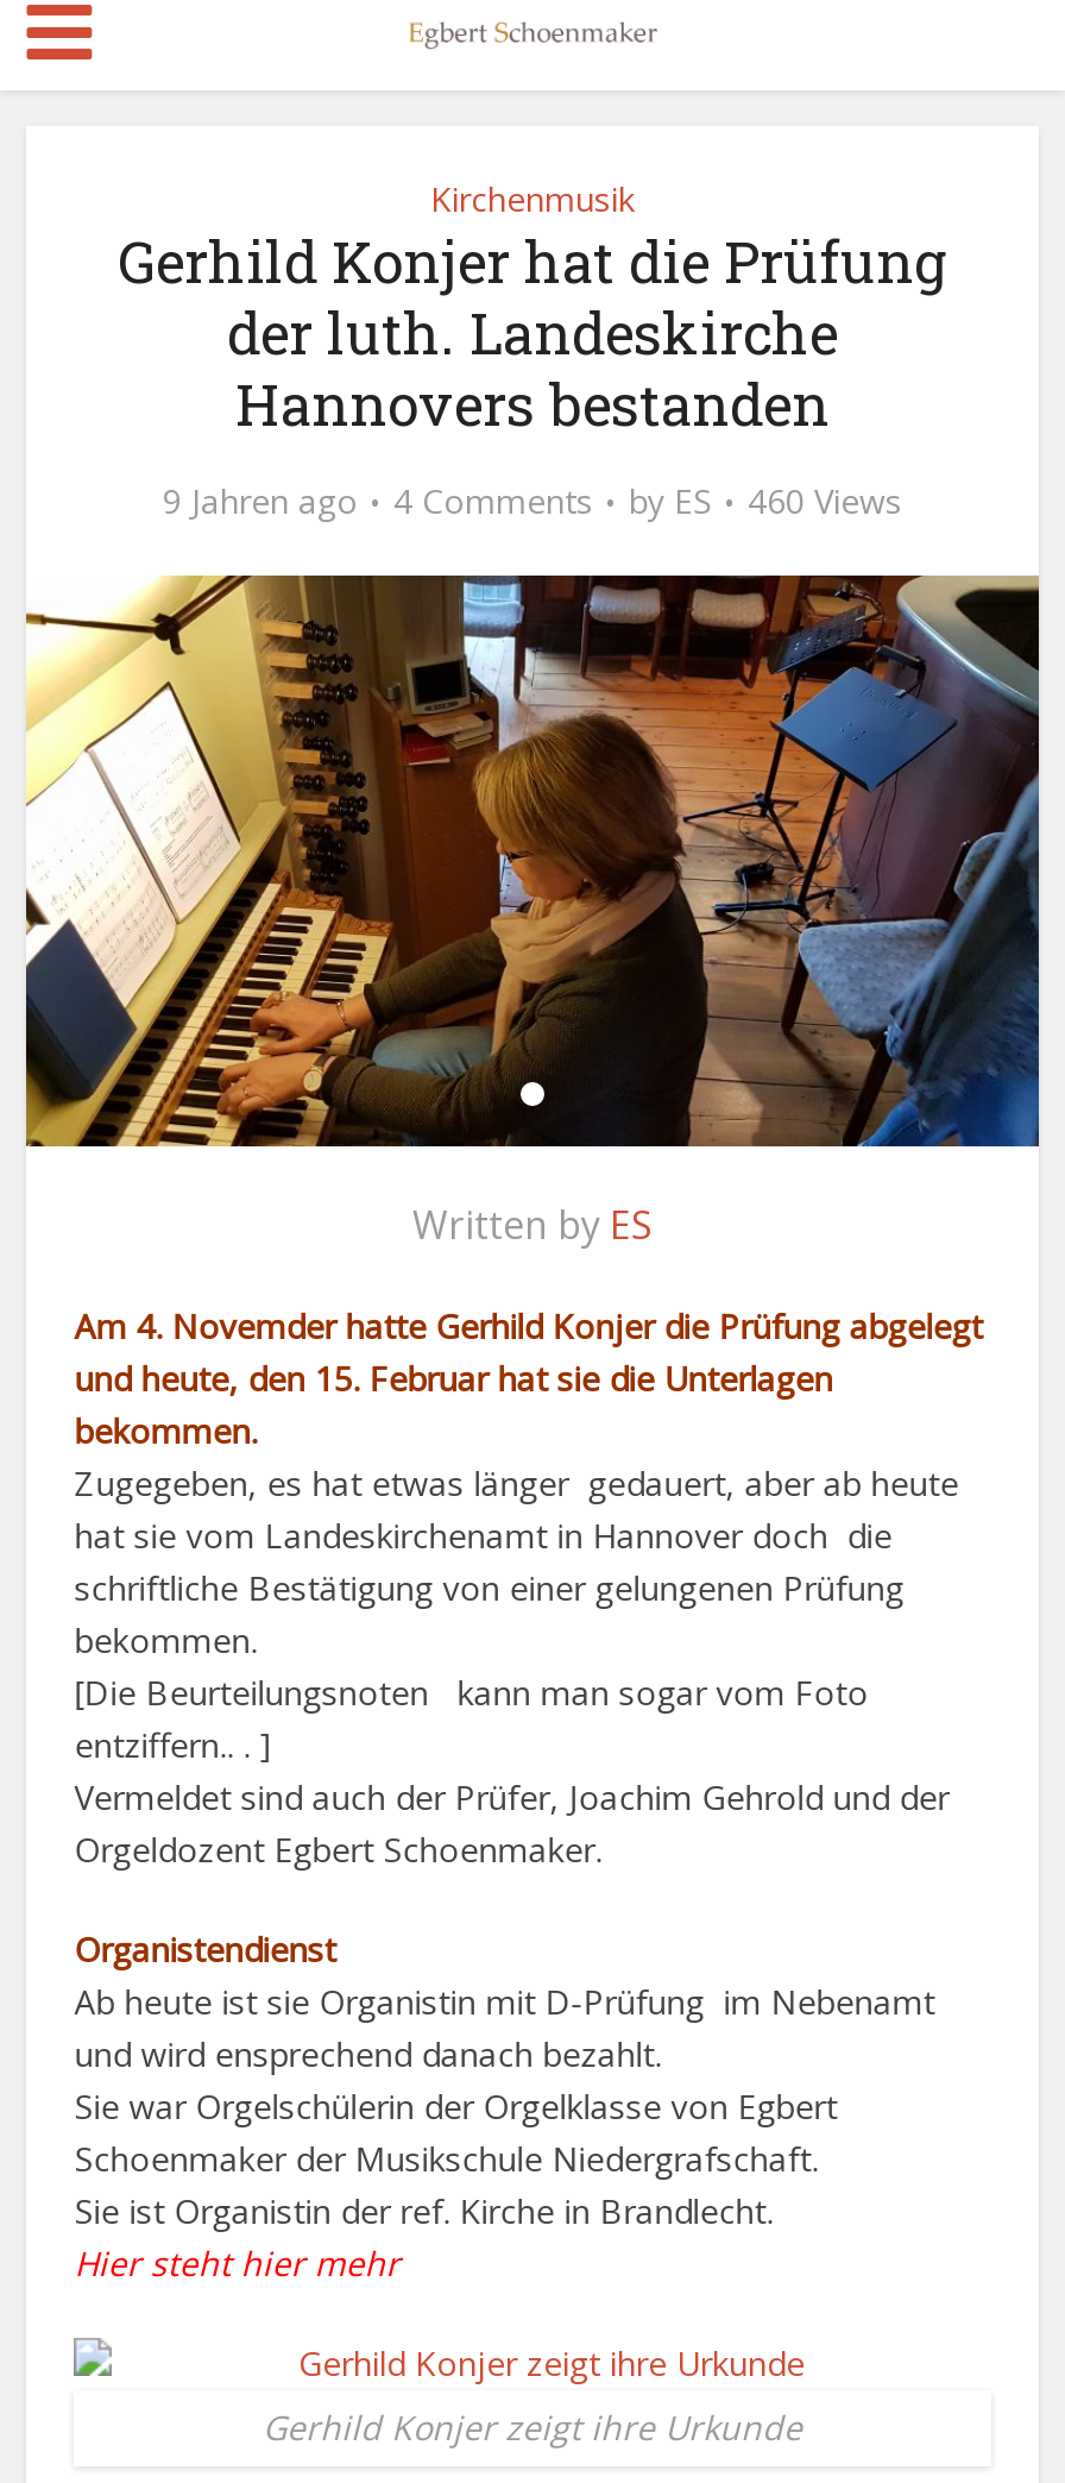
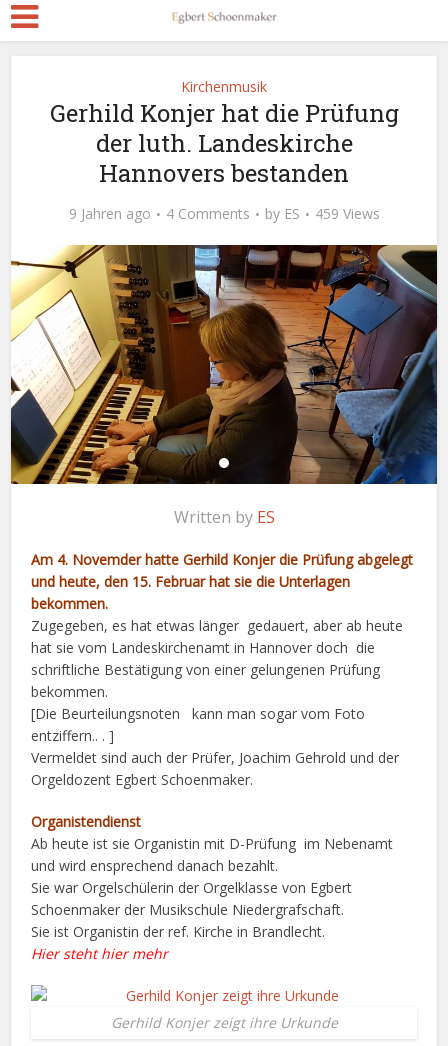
- 9 Jahren ago 4 Comments by ES 460 Views
+ 9 Jahren ago 4 Comments by ES 459 Views
